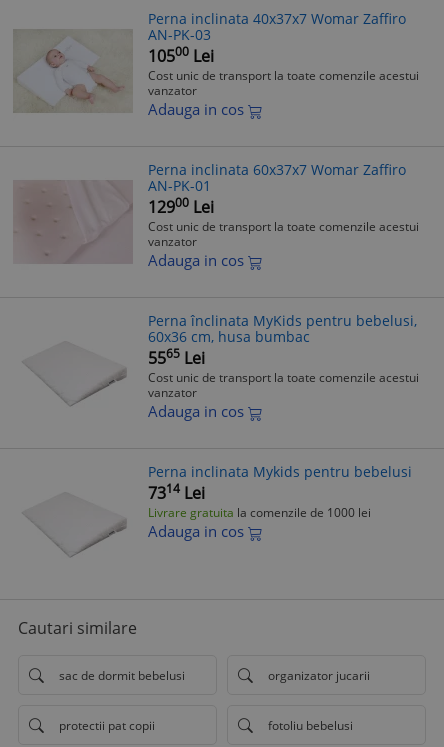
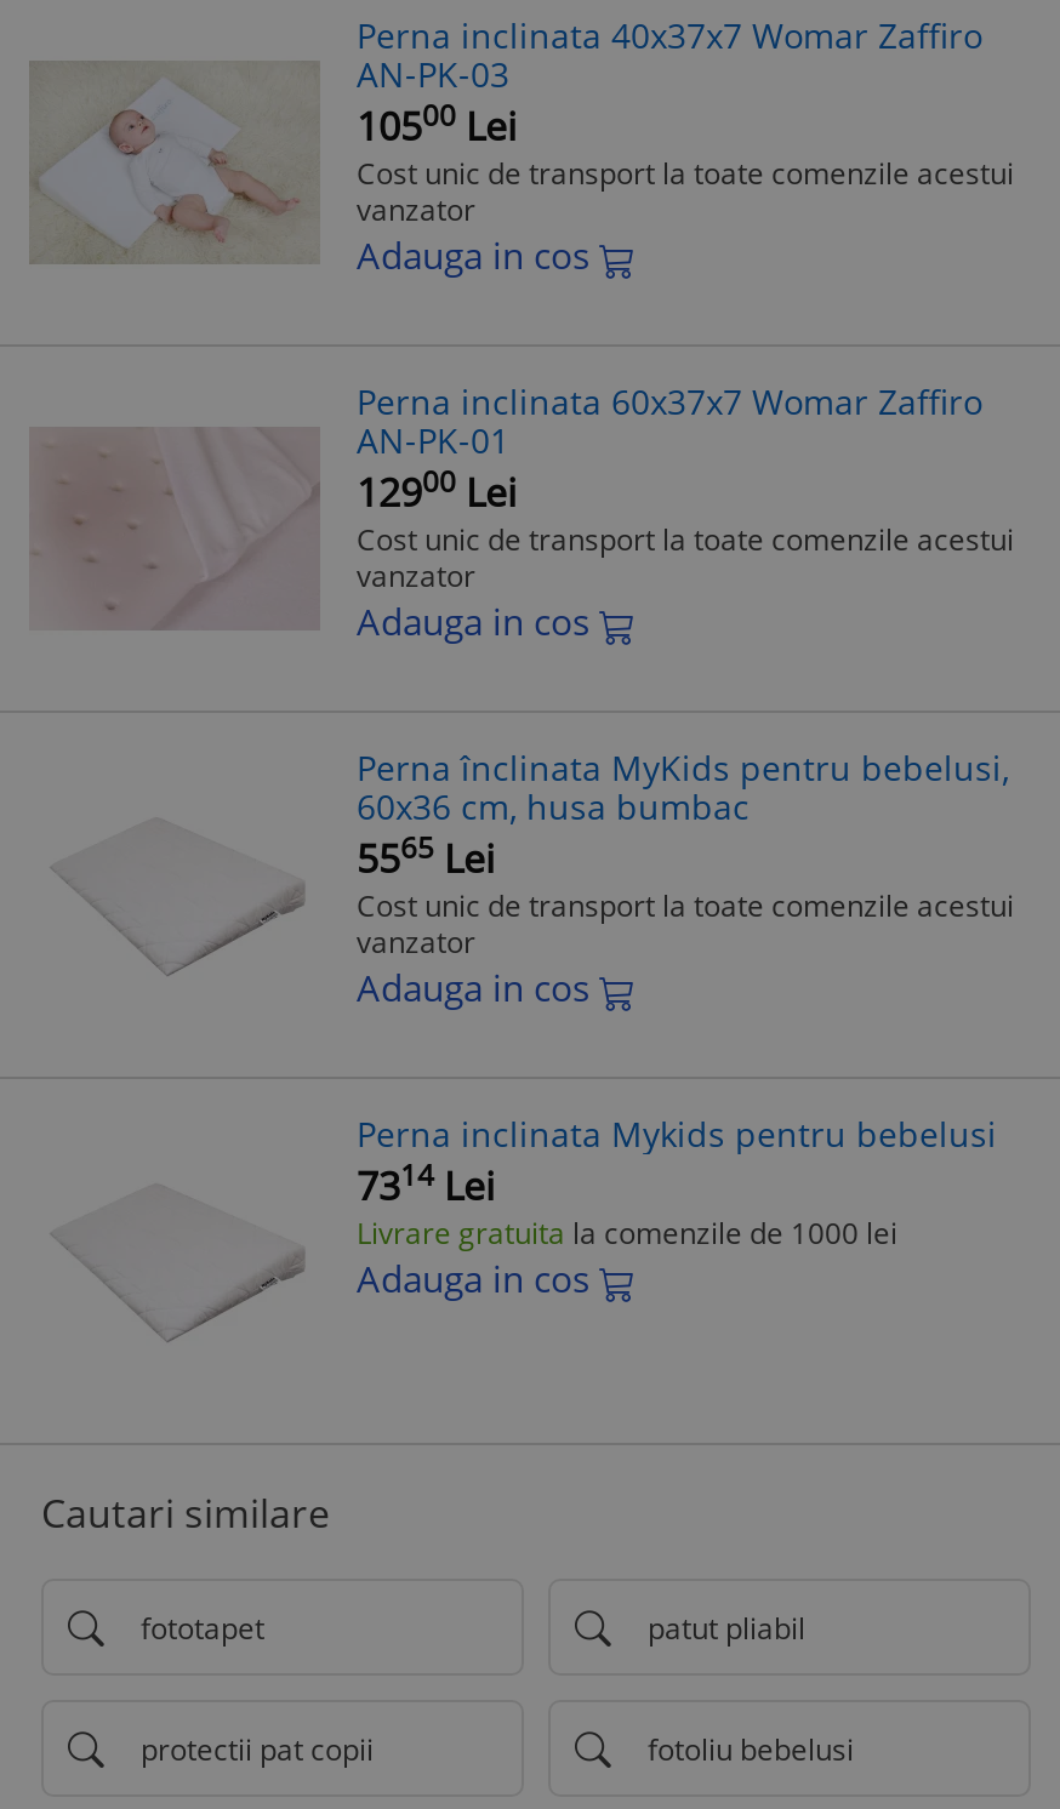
- sac de dormit bebelusi
- organizator jucarii
+ fototapet
+ patut pliabil
